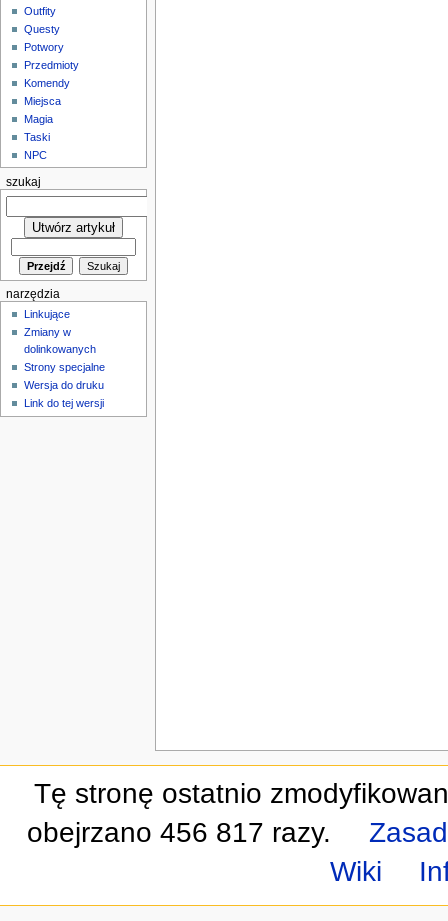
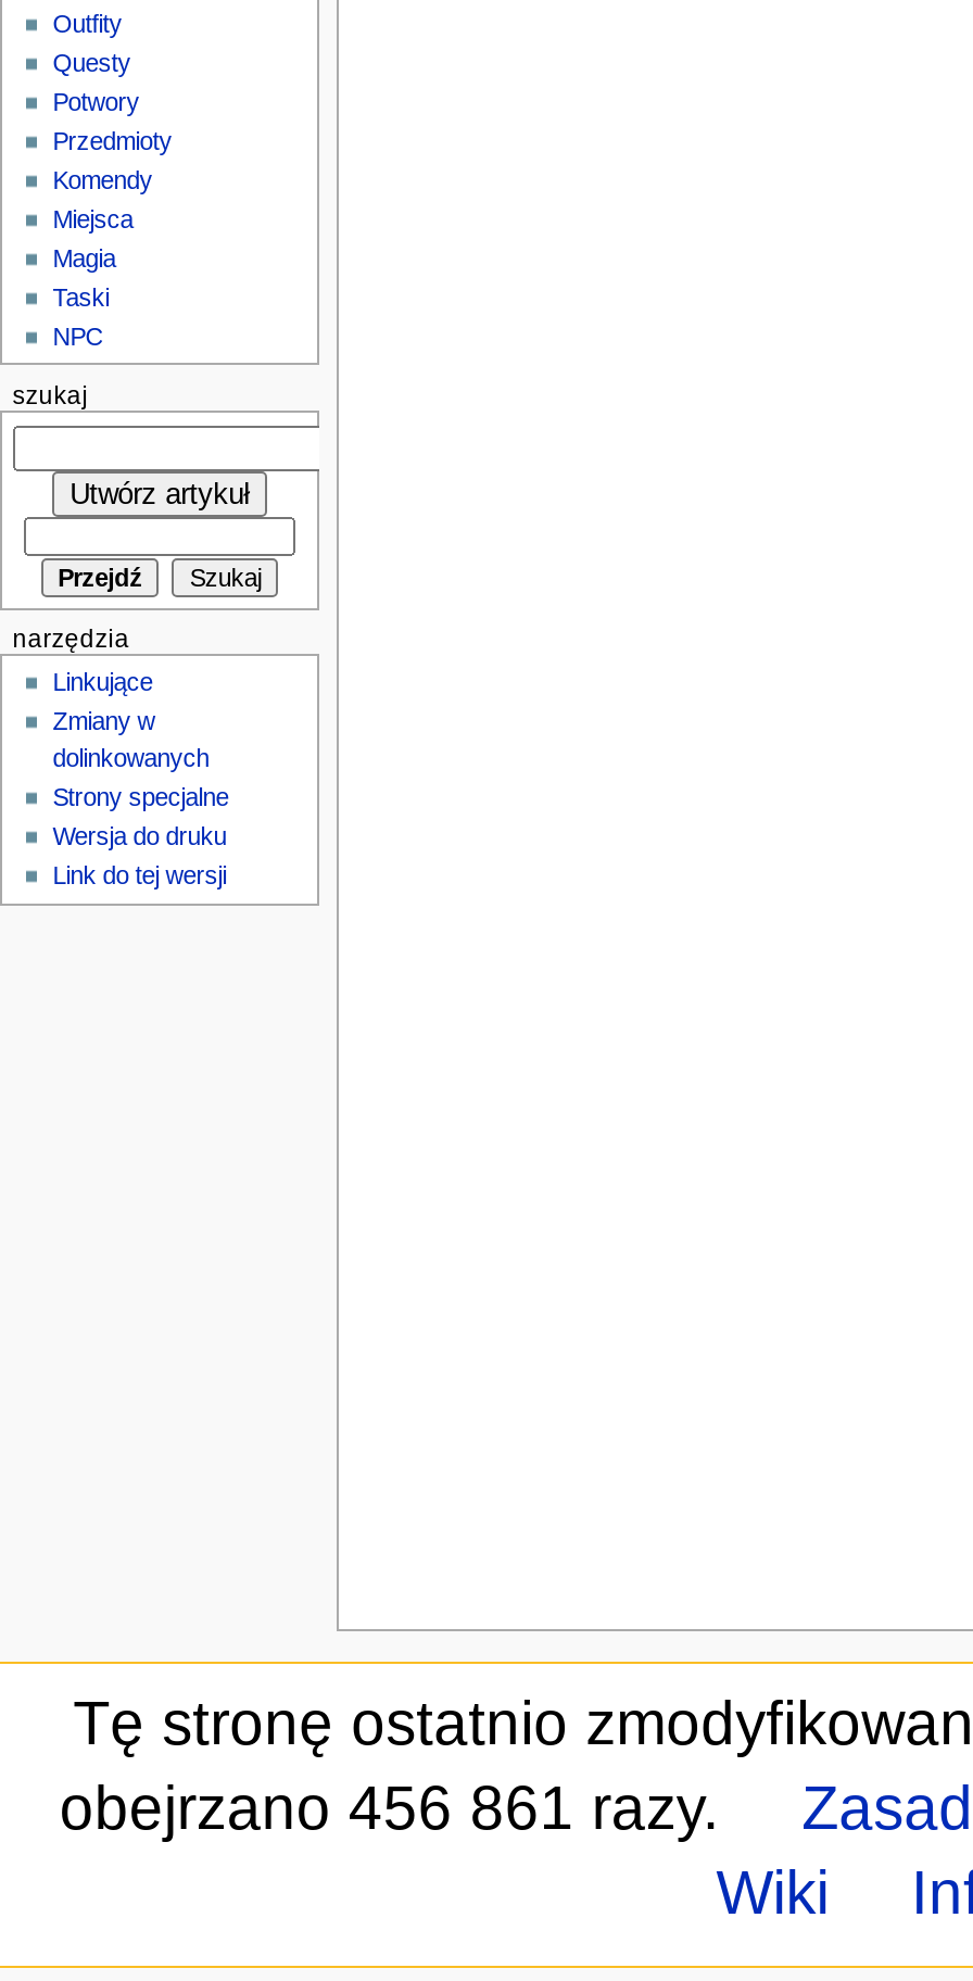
- obejrzano 456 817 razy.
+ obejrzano 456 861 razy.
